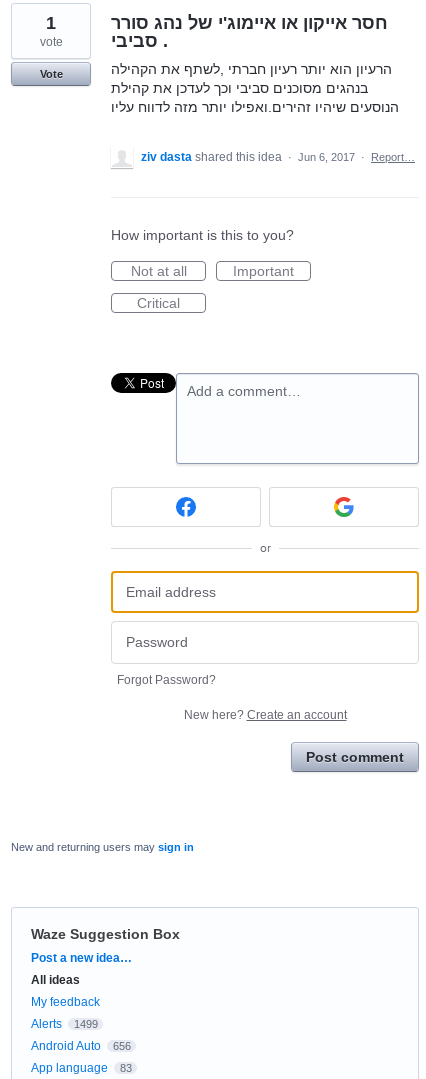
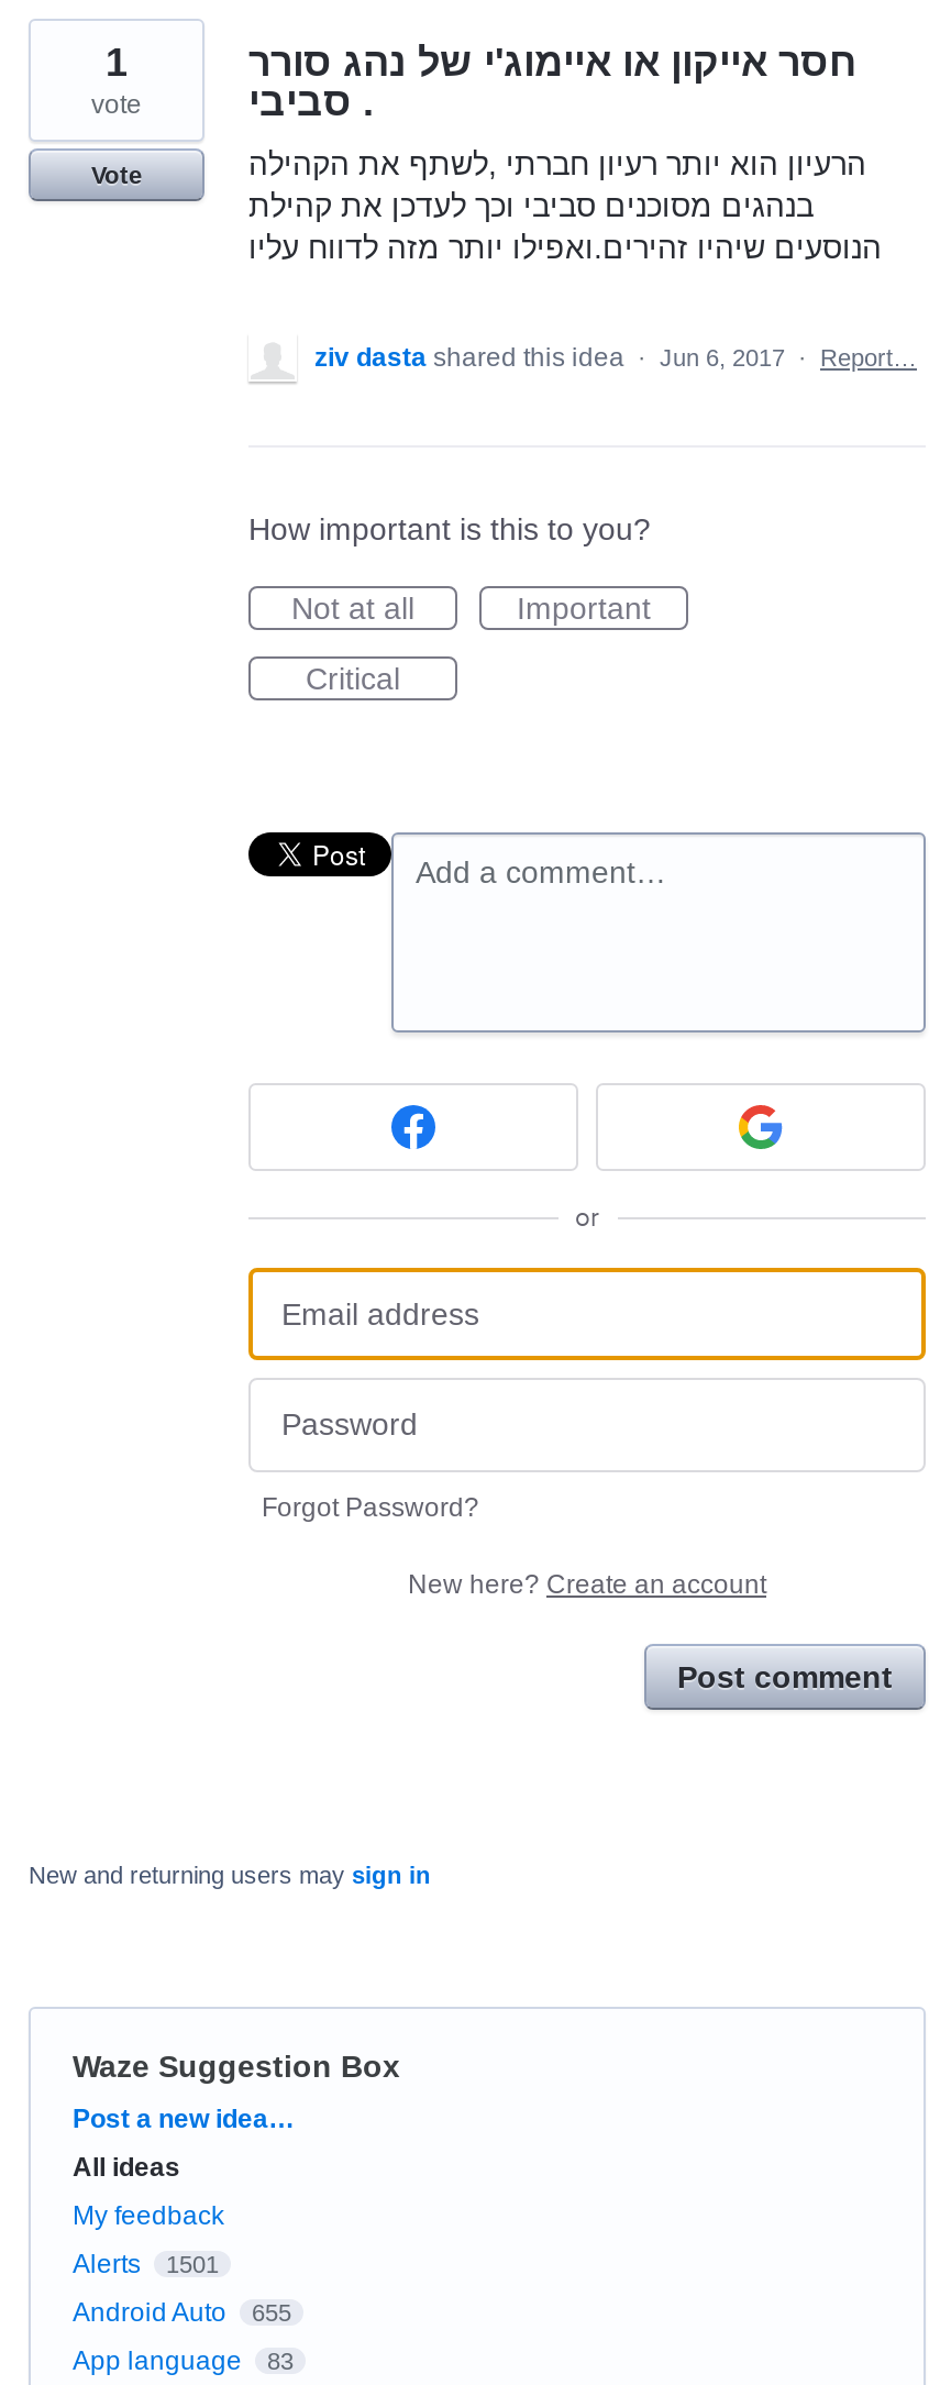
- Alerts 1499
+ Alerts 1501

- Android Auto 656
+ Android Auto 655
